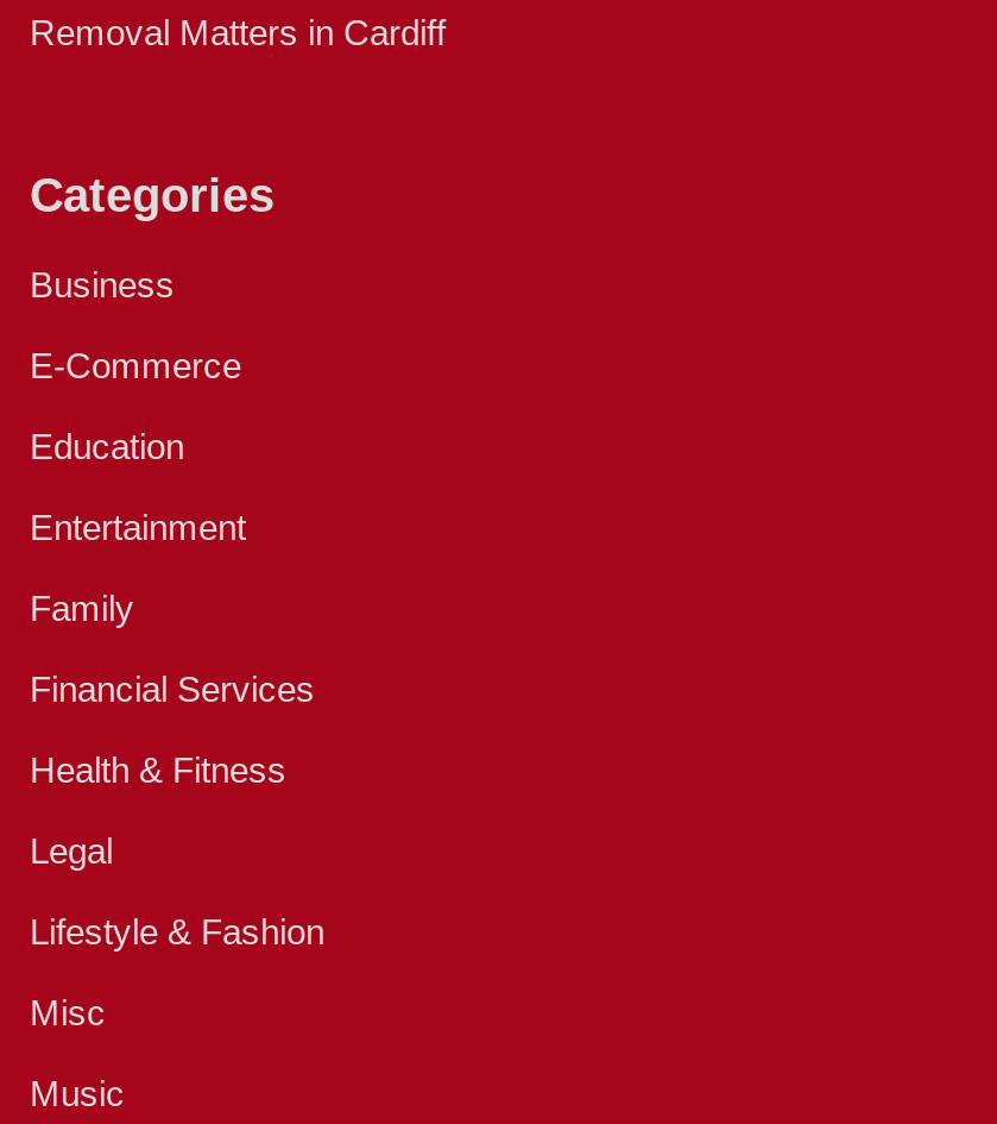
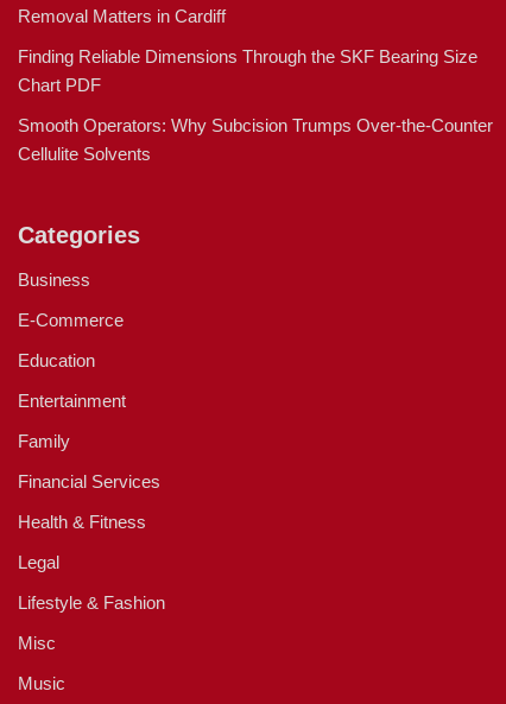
+ Finding Reliable Dimensions Through the SKF Bearing Size
+ Chart PDF
+ Smooth Operators: Why Subcision Trumps Over-the-Counter
+ Cellulite Solvents
